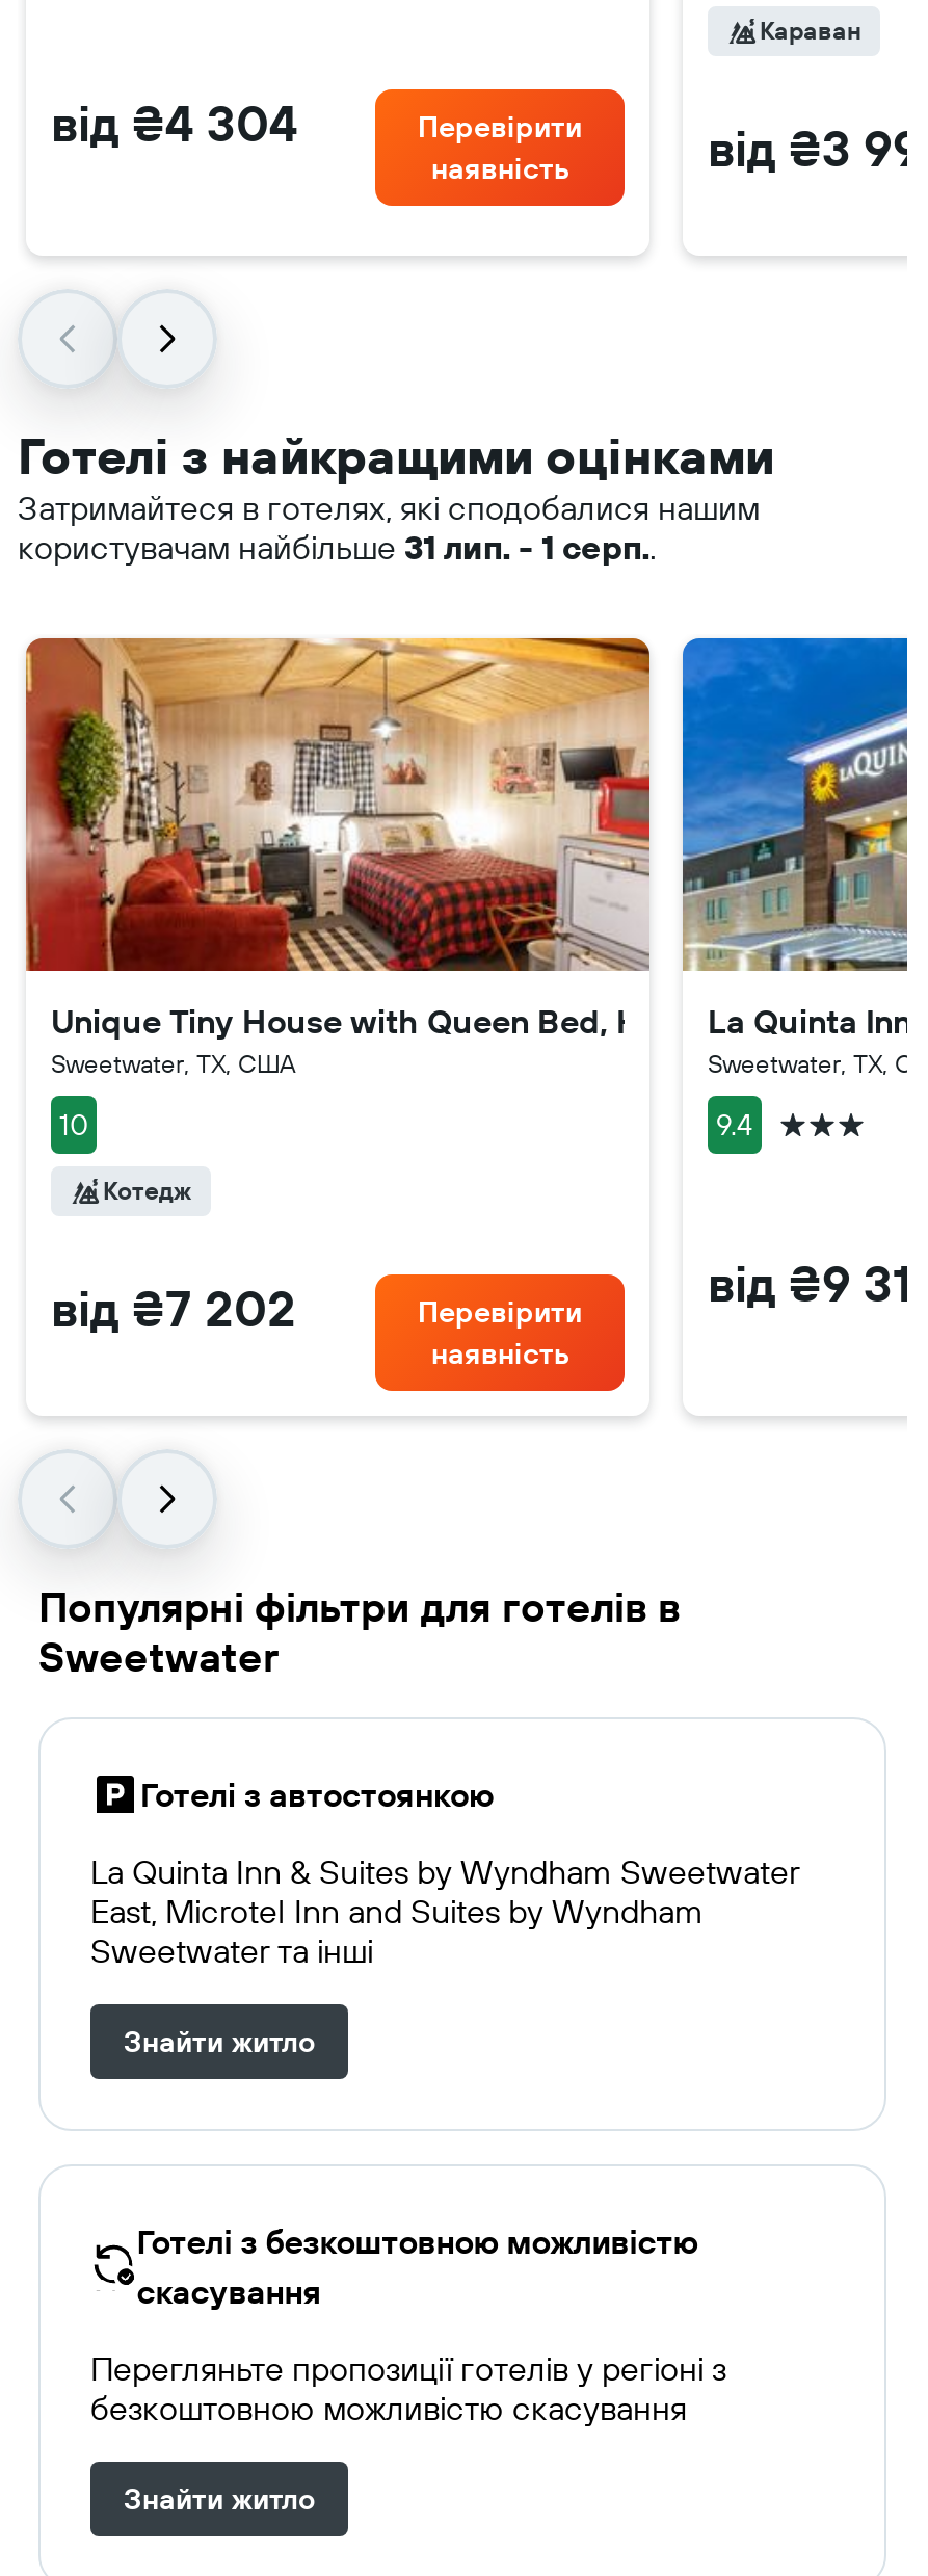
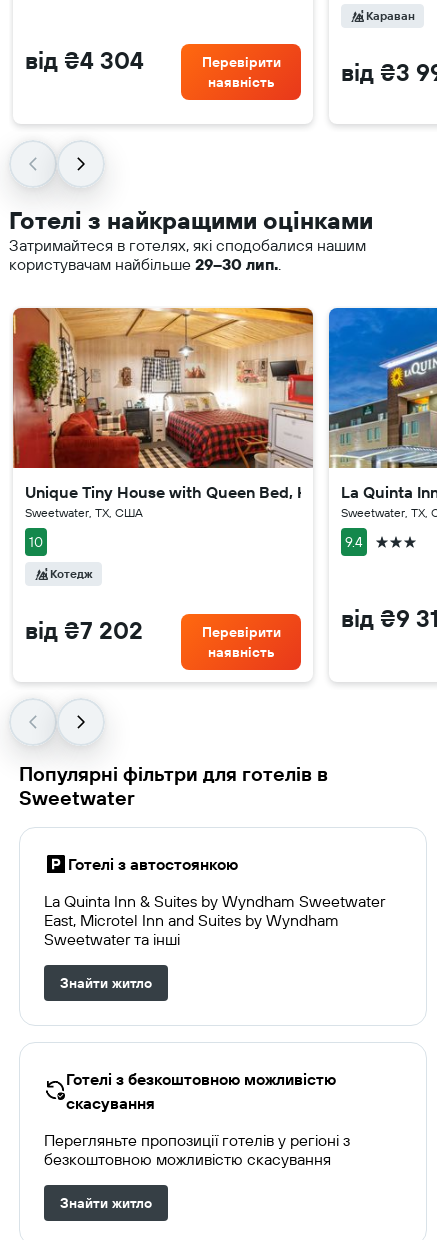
- користувачам найбільше 31 лип. - 1 серп..
+ користувачам найбільше 29–30 лип..
